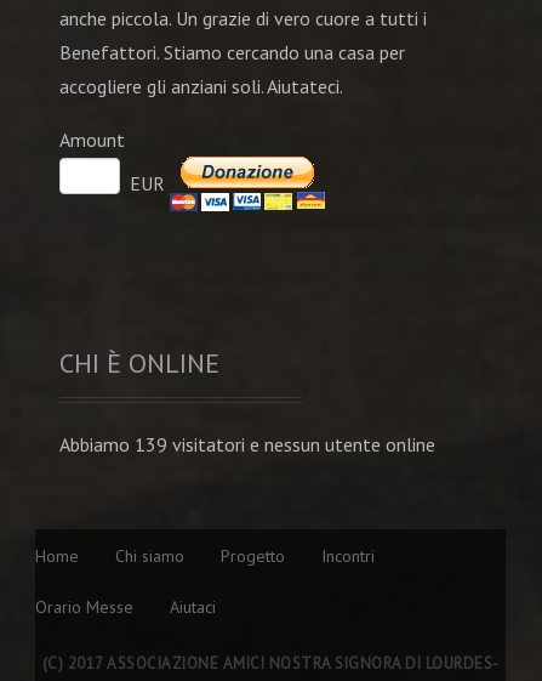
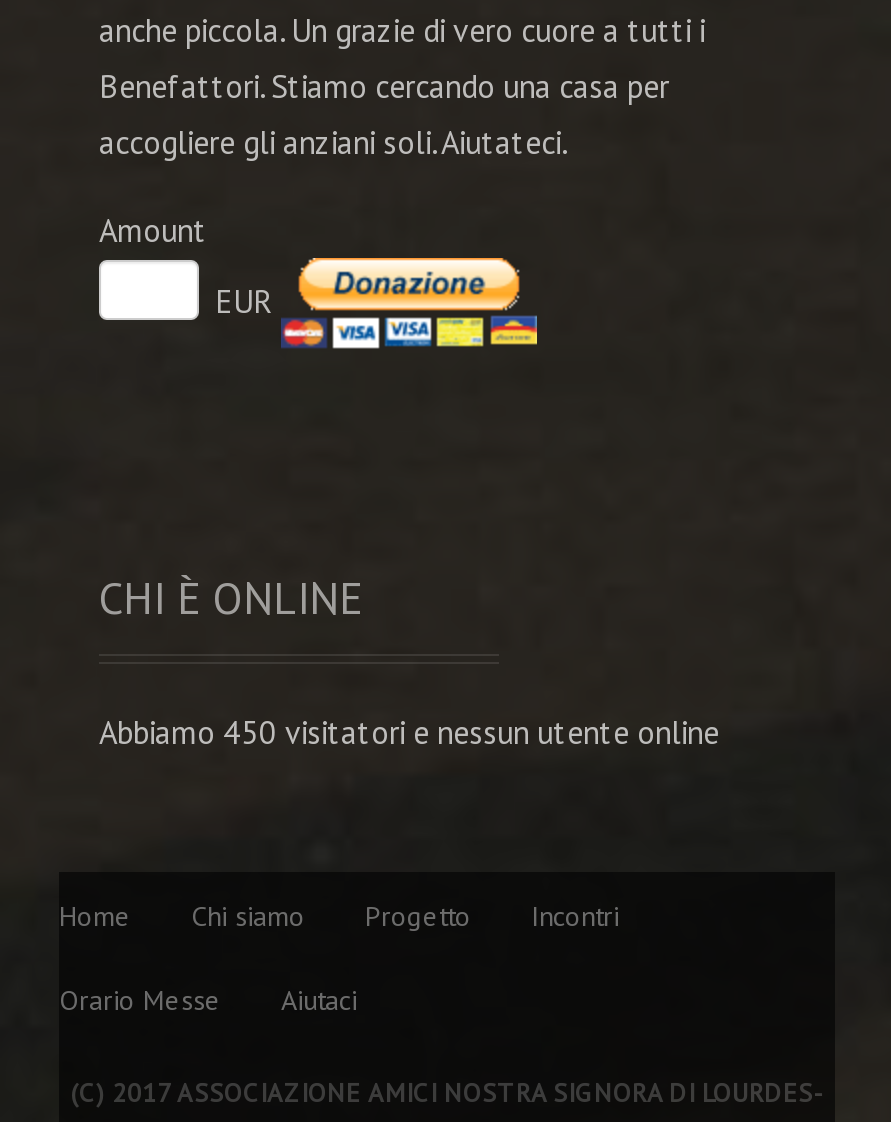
- Abbiamo 139 visitatori e nessun utente online
+ Abbiamo 450 visitatori e nessun utente online
